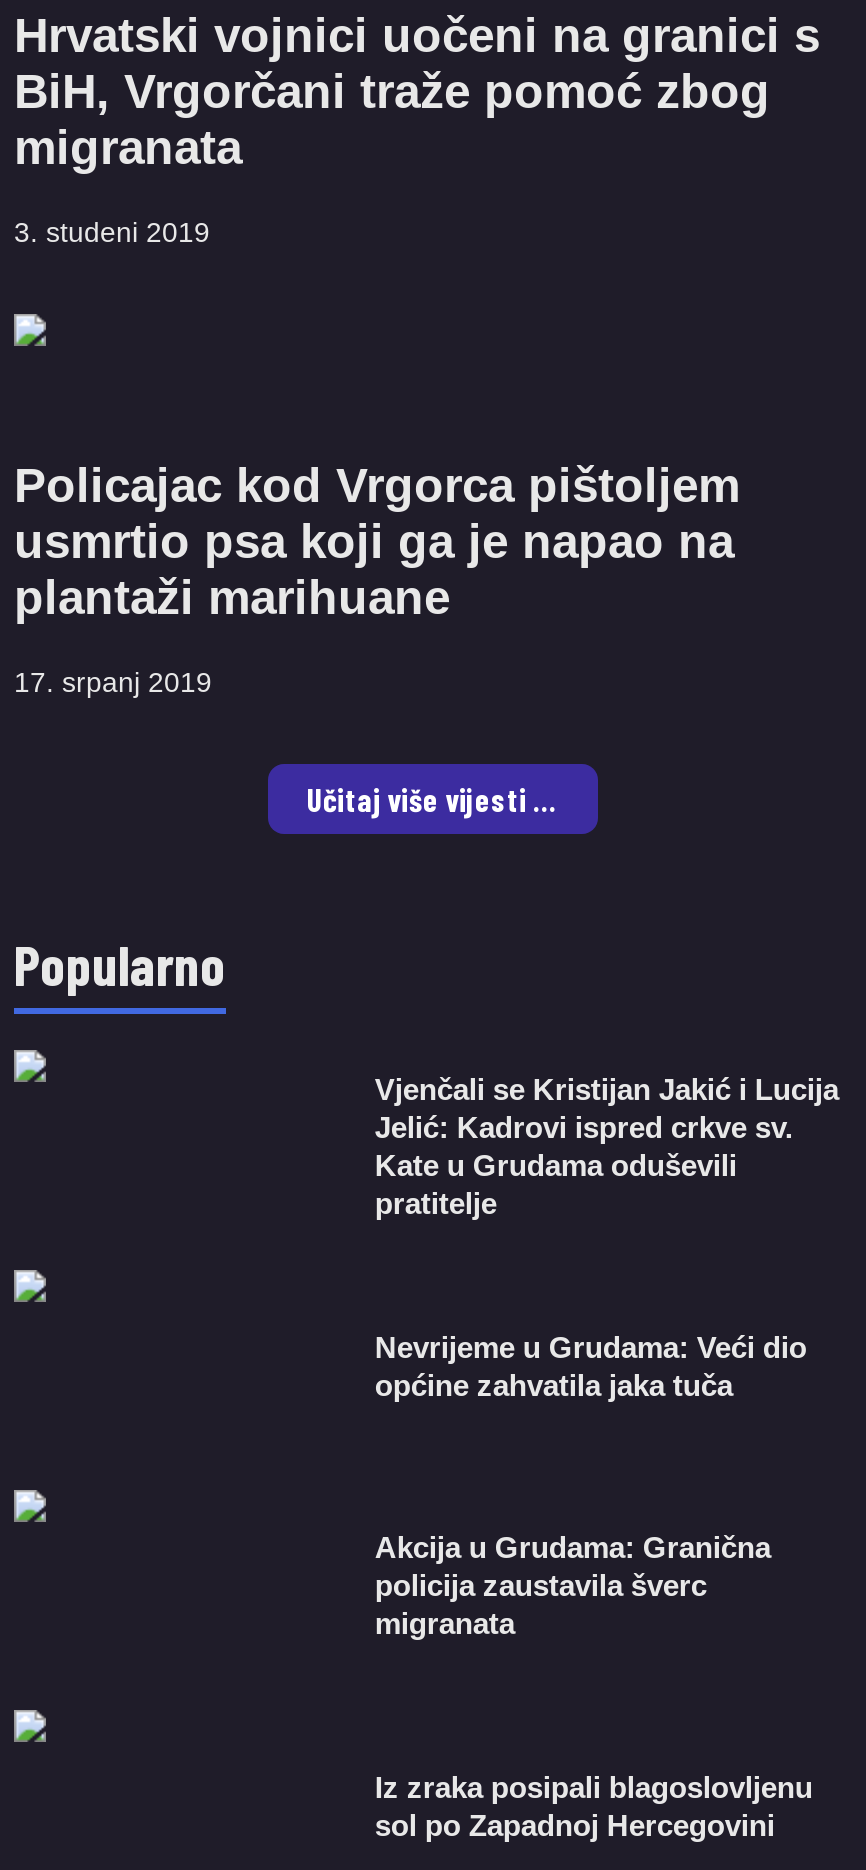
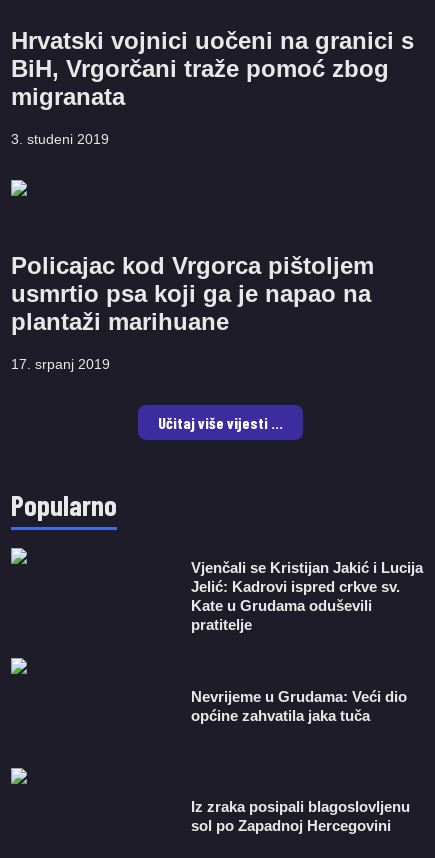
- Akcija u Grudama: Granična
- policija zaustavila šverc
- migranata
